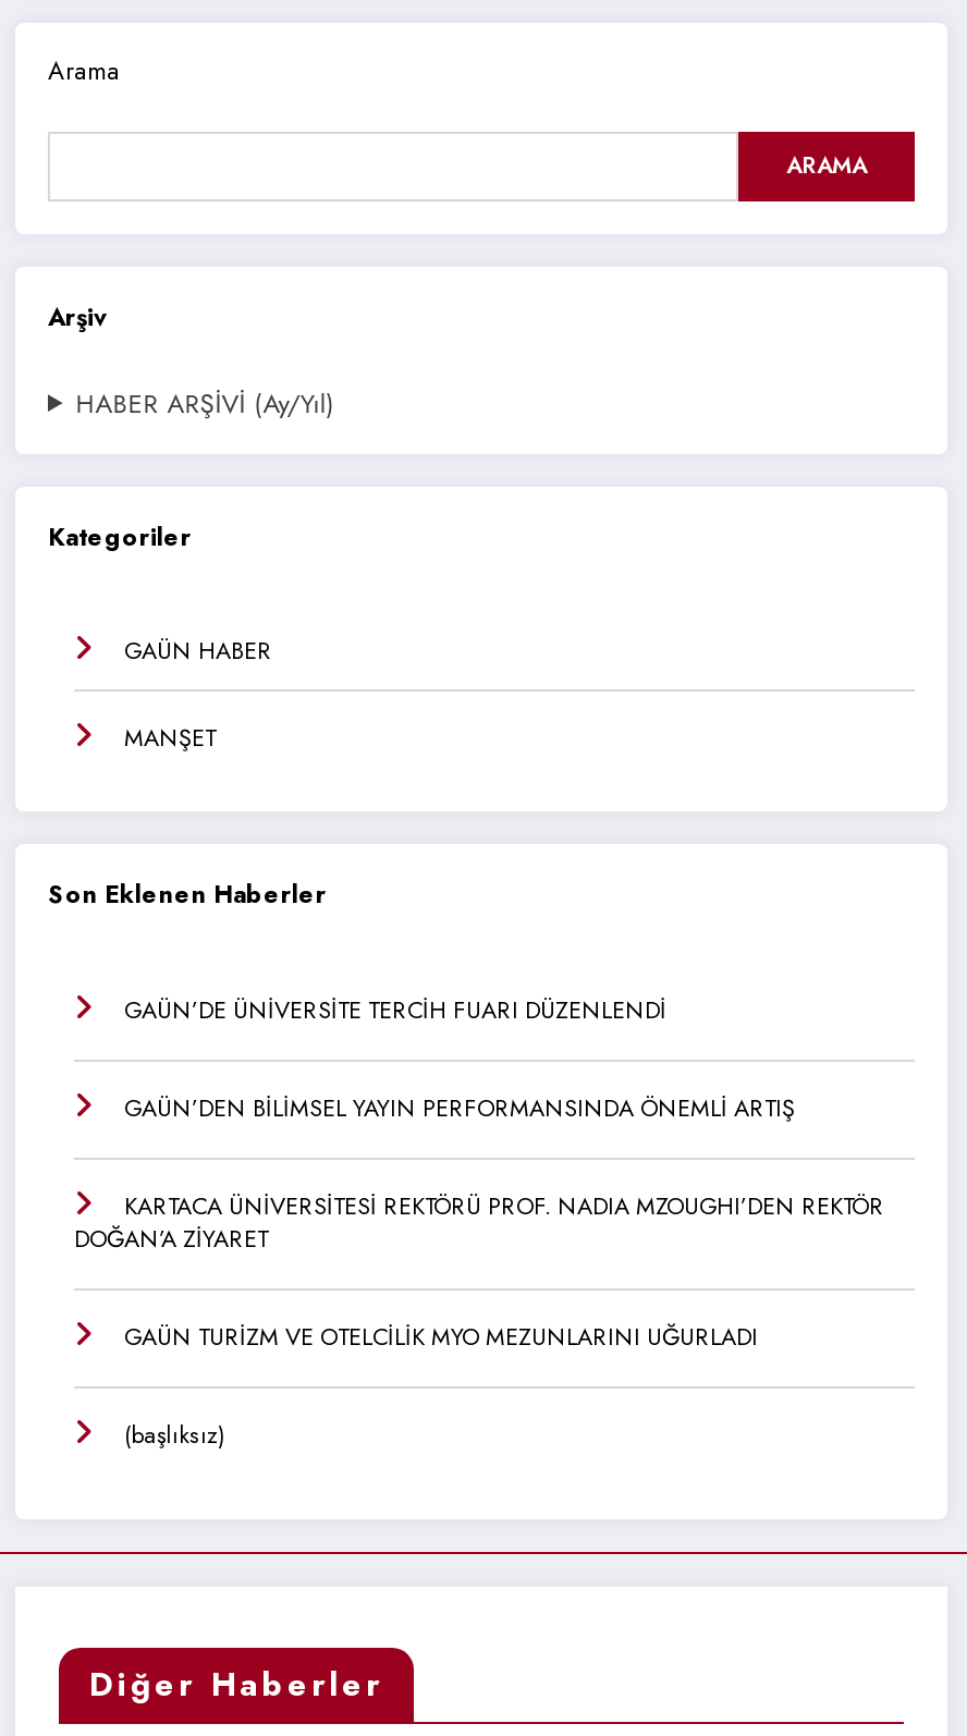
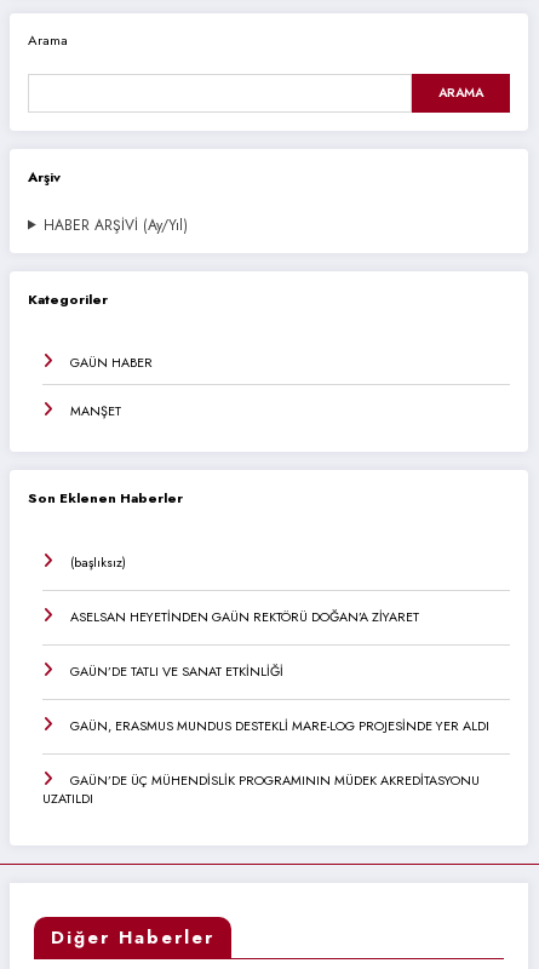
- GAÜN’DE ÜNİVERSİTE TERCİH FUARI DÜZENLENDİ
- GAÜN’DEN BİLİMSEL YAYIN PERFORMANSINDA ÖNEMLİ ARTIŞ
- KARTACA ÜNİVERSİTESİ REKTÖRÜ PROF. NADIA MZOUGHI’DEN REKTÖR
- DOĞAN’A ZİYARET
- GAÜN TURİZM VE OTELCİLİK MYO MEZUNLARINI UĞURLADI

moved up: (başlıksız)

+ ASELSAN HEYETİNDEN GAÜN REKTÖRÜ DOĞAN’A ZİYARET
+ GAÜN’DE TATLI VE SANAT ETKİNLİĞİ
+ GAÜN, ERASMUS MUNDUS DESTEKLİ MARE-LOG PROJESİNDE YER ALDI
+ GAÜN’DE ÜÇ MÜHENDİSLİK PROGRAMININ MÜDEK AKREDİTASYONU
+ UZATILDI
